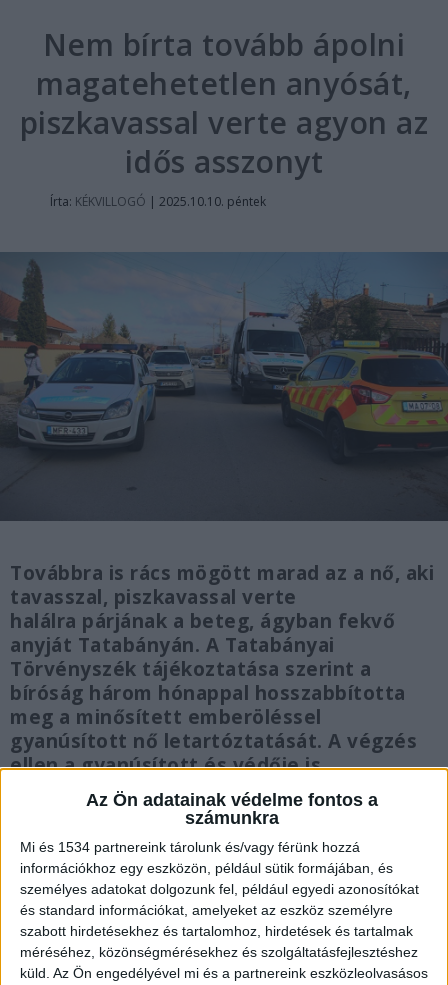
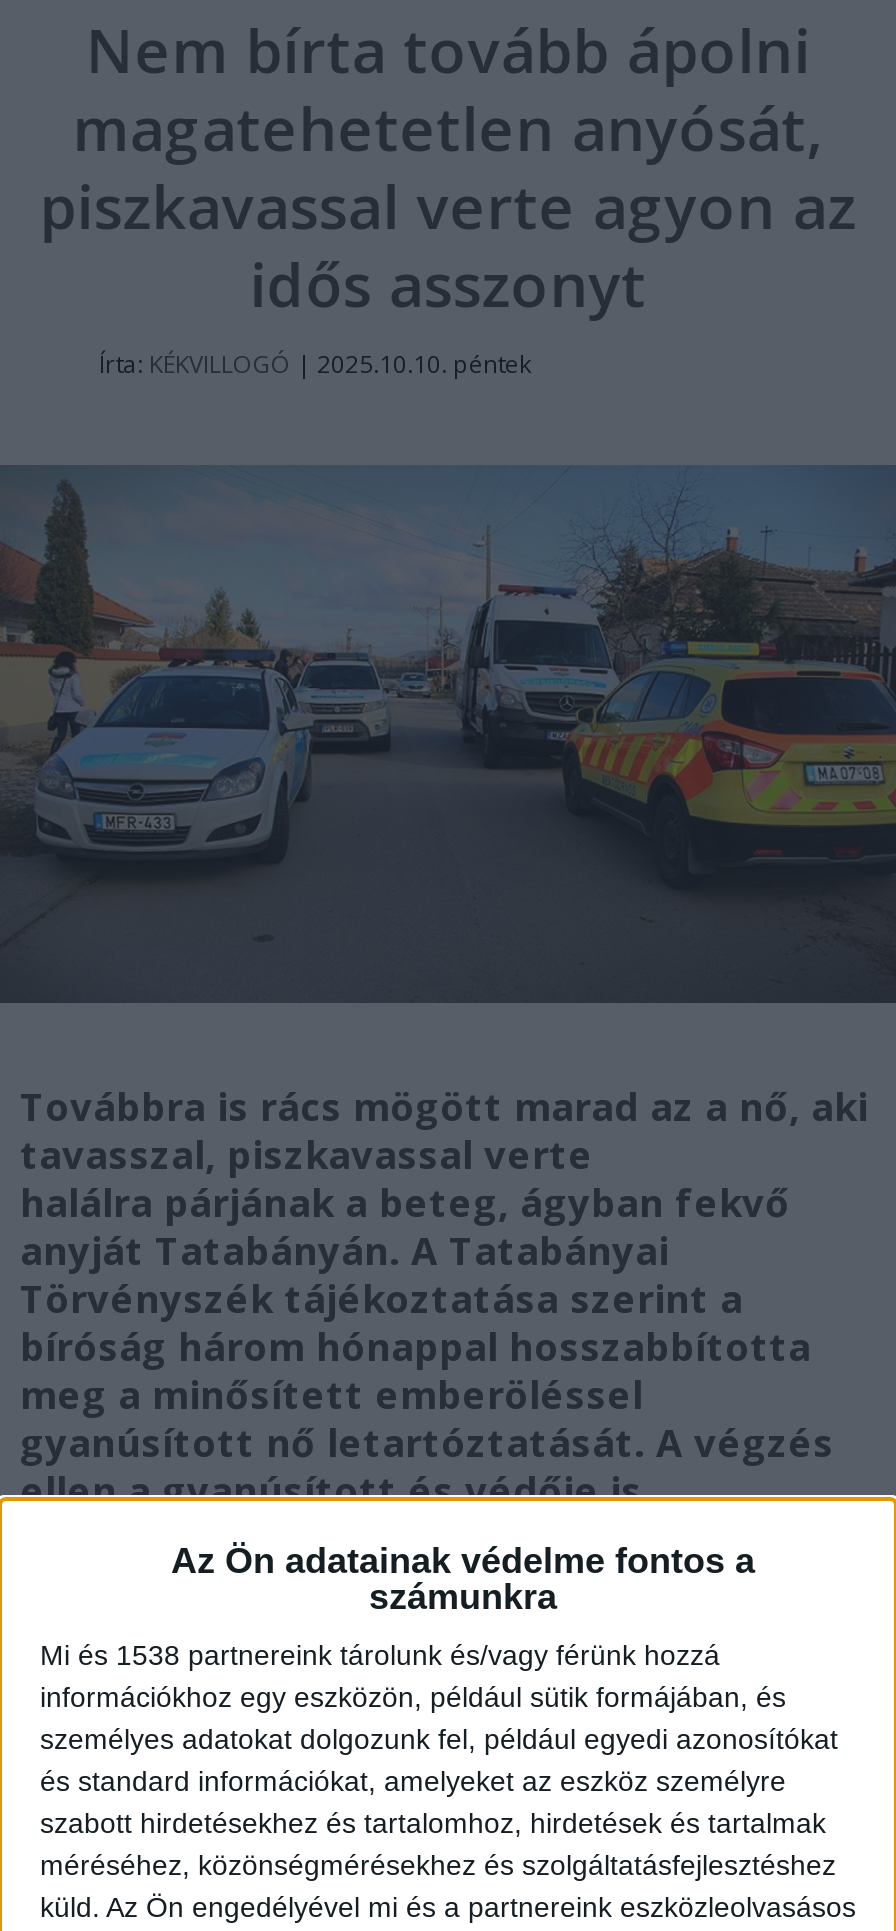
- Mi és 1534 partnereink tárolunk és/vagy férünk hozzá
+ Mi és 1538 partnereink tárolunk és/vagy férünk hozzá
